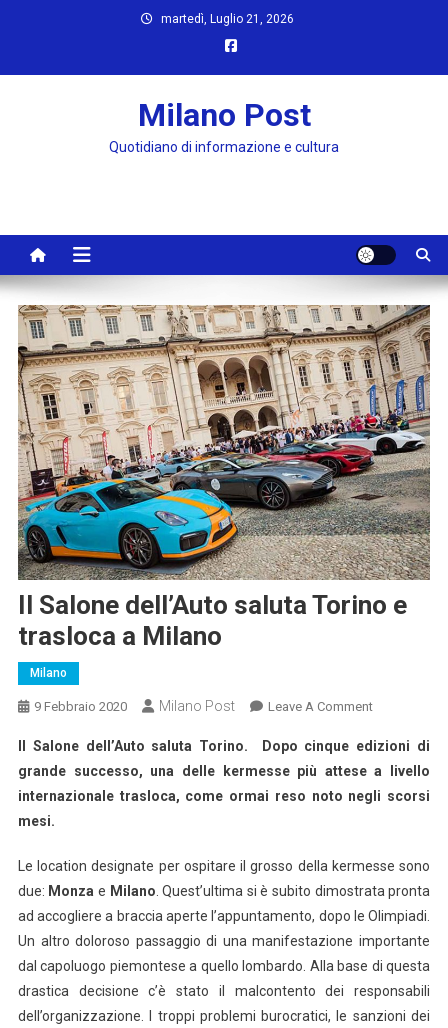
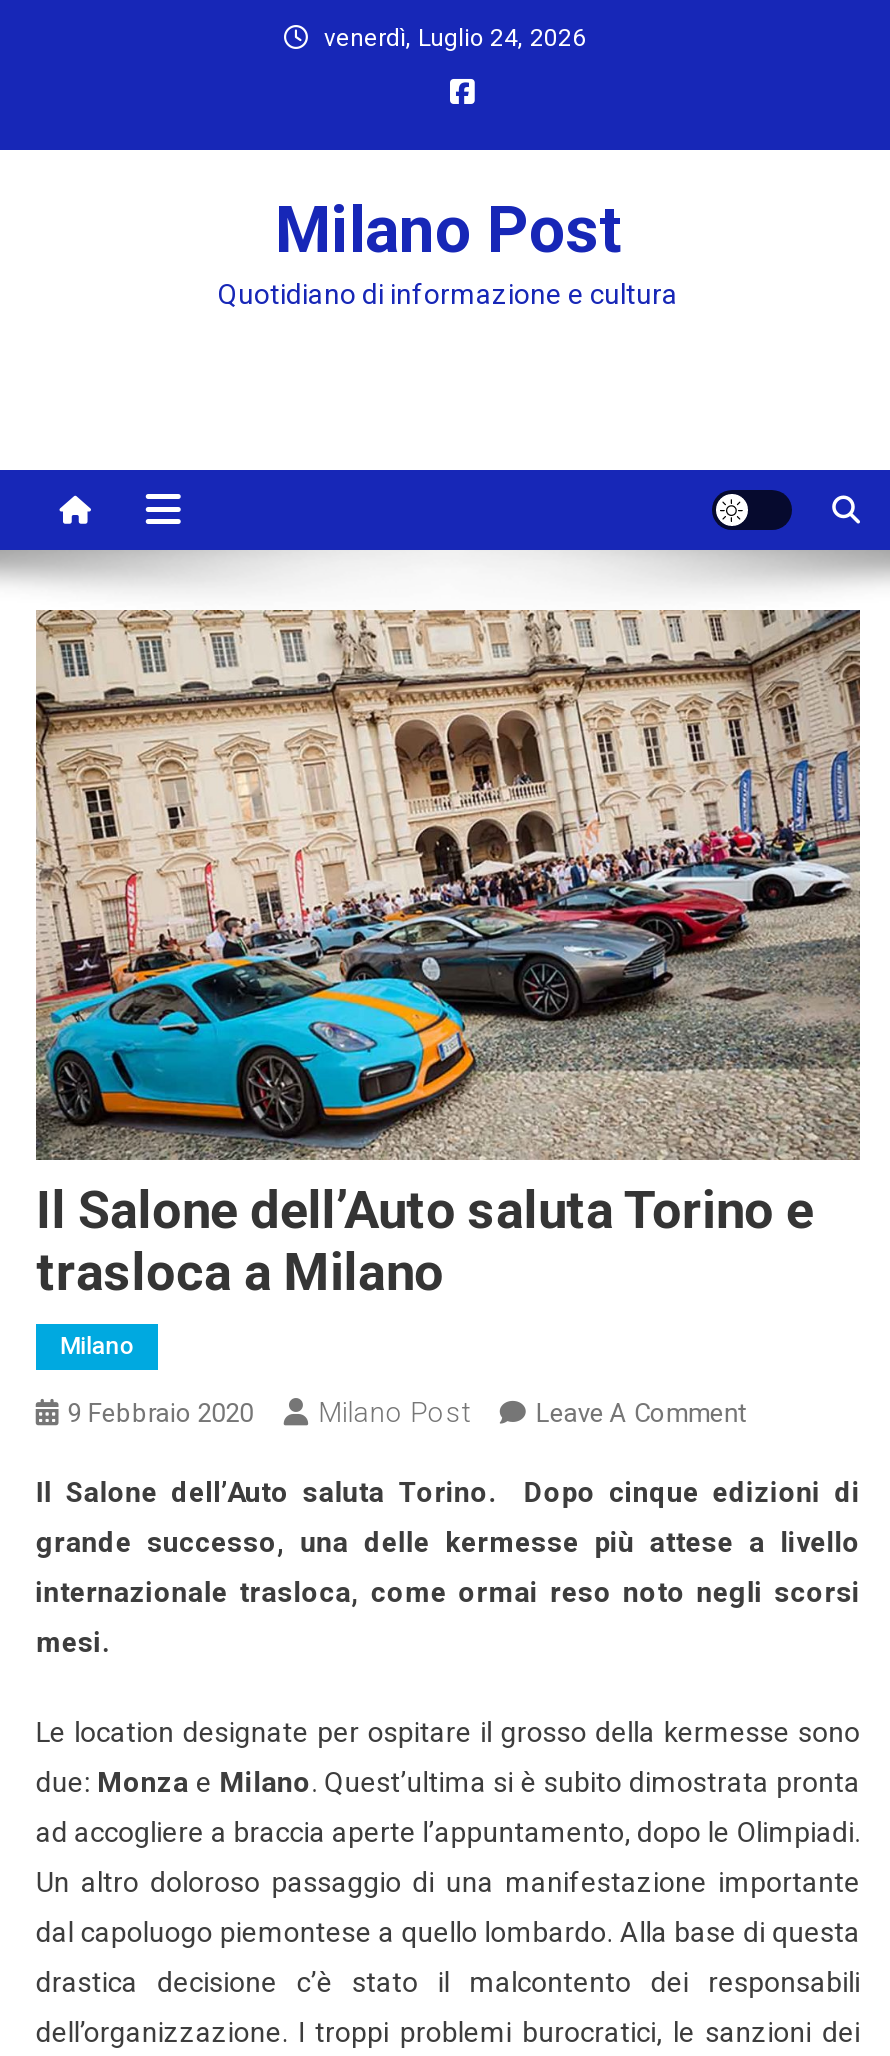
- martedì, Luglio 21, 2026
+ venerdì, Luglio 24, 2026
